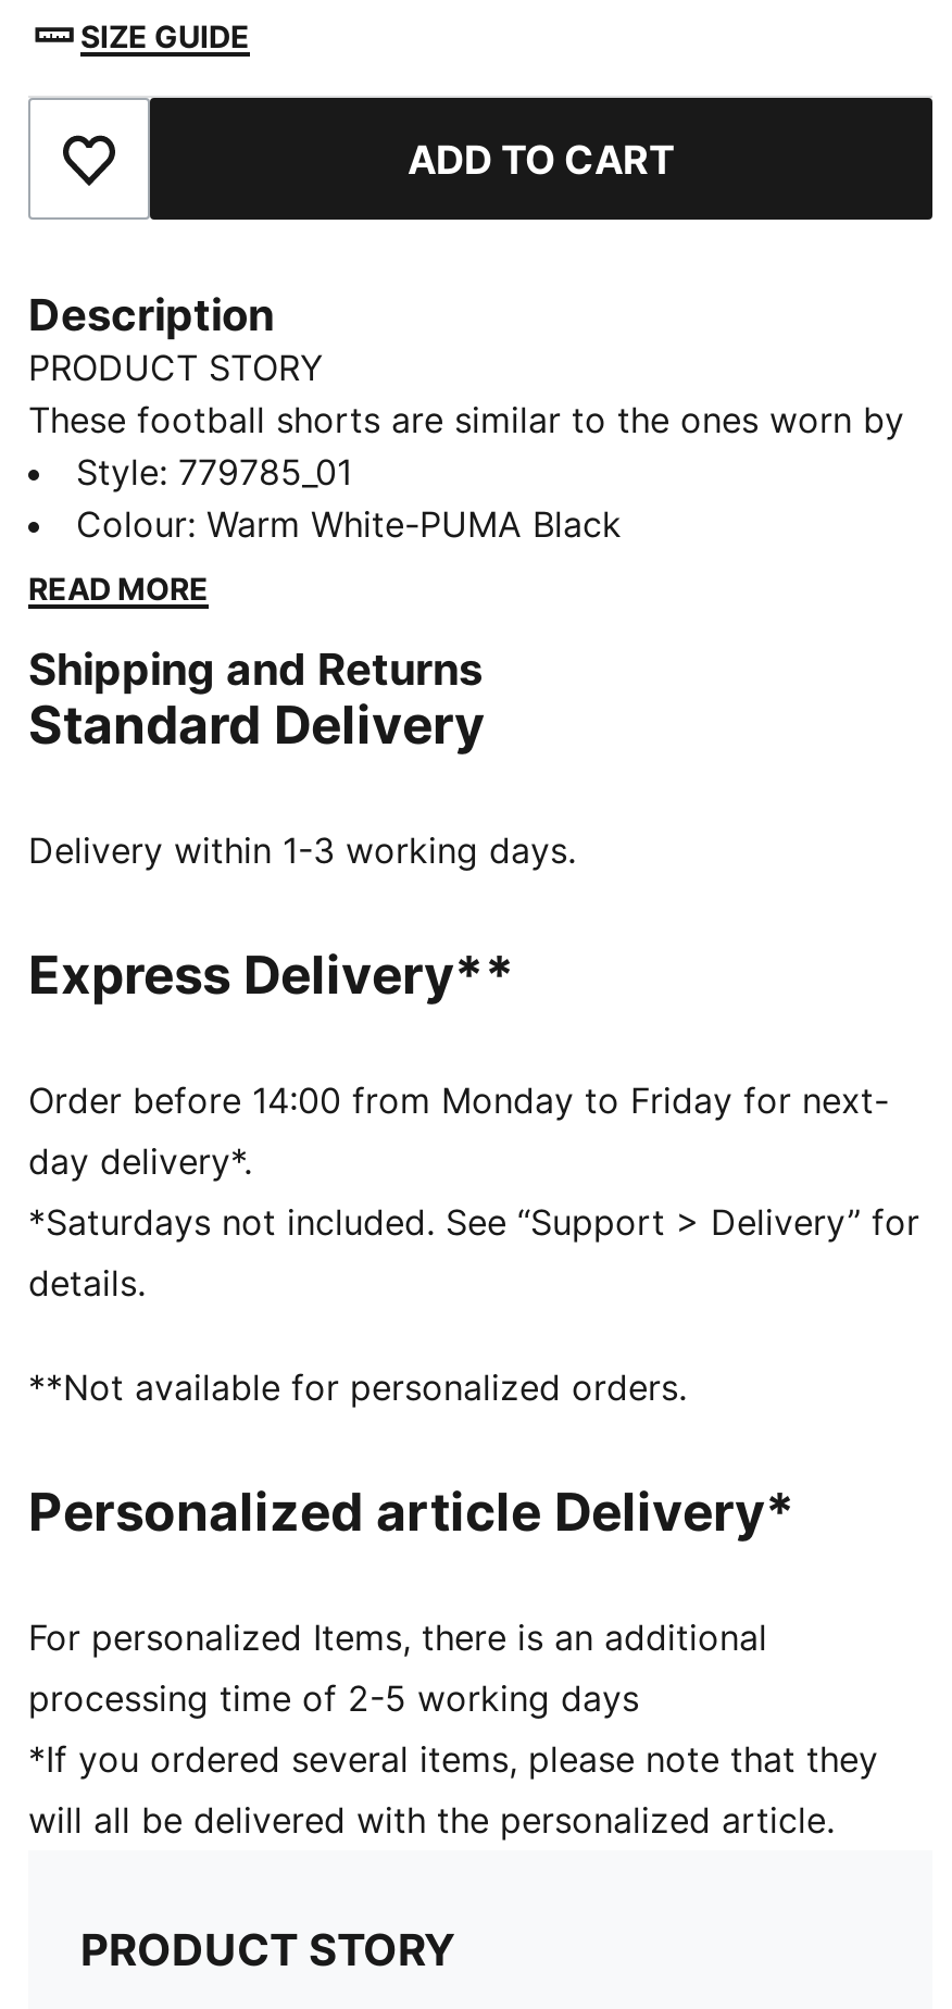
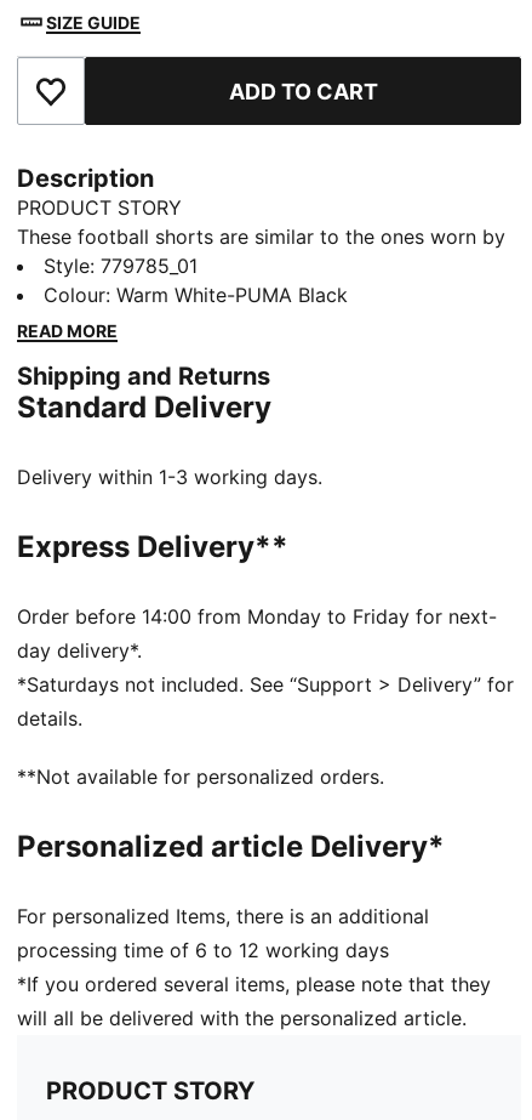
- processing time of 2-5 working days
+ processing time of 6 to 12 working days
